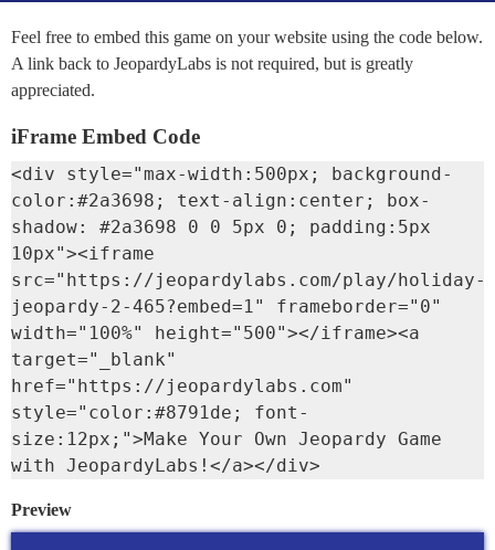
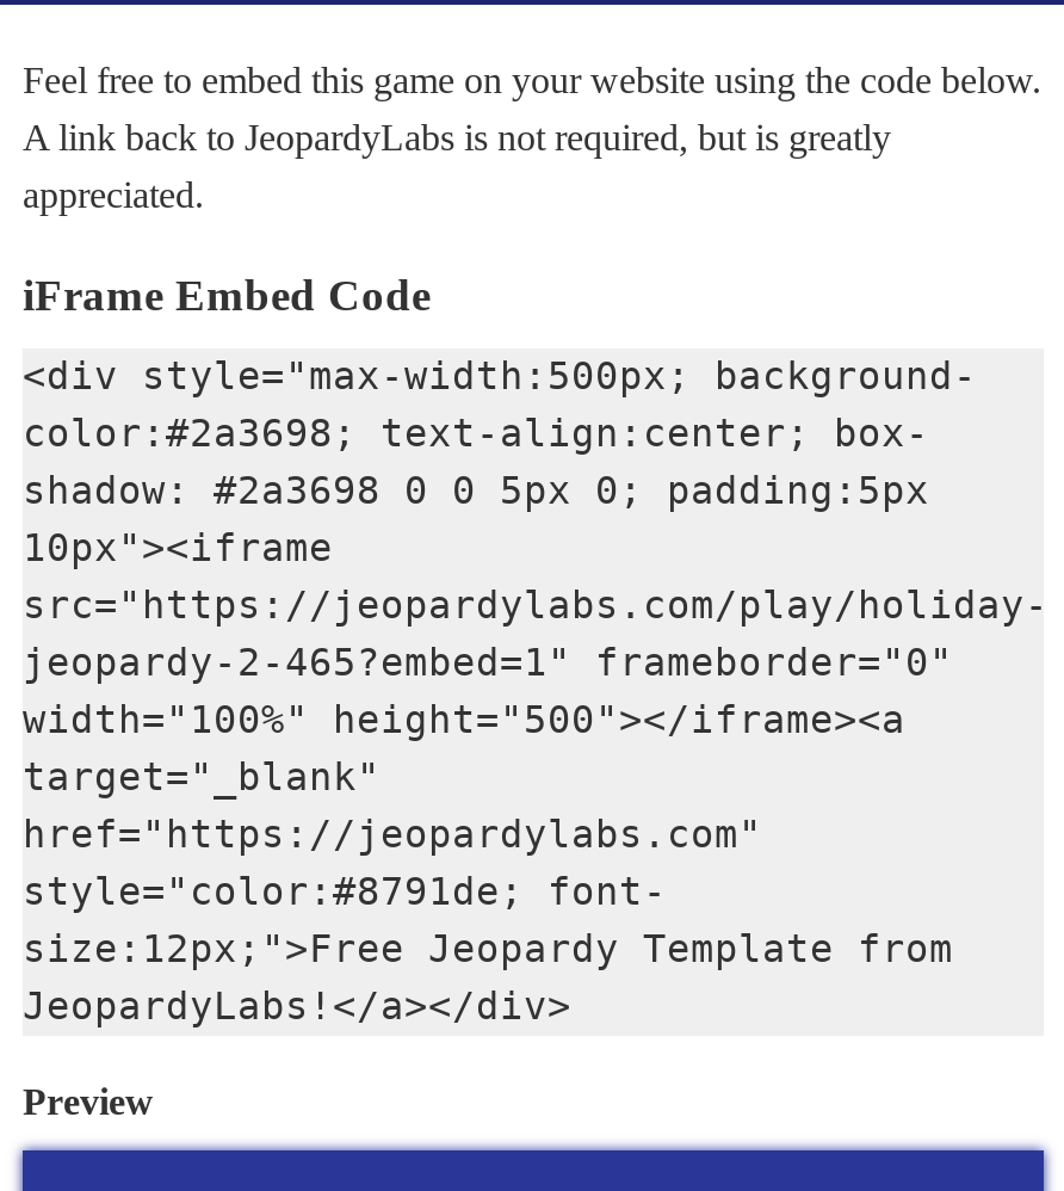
- size:12px;">Make Your Own Jeopardy Game
- with JeopardyLabs!</a></div>
+ size:12px;">Free Jeopardy Template from
+ JeopardyLabs!</a></div>
